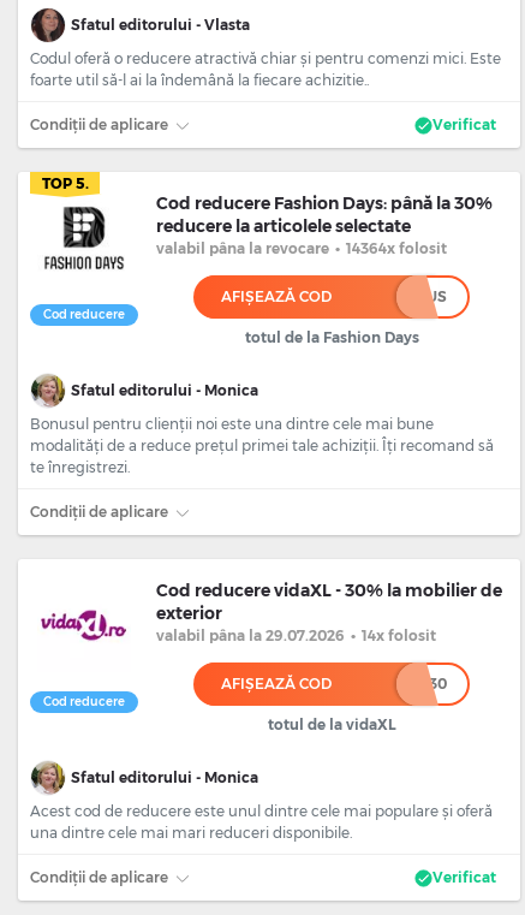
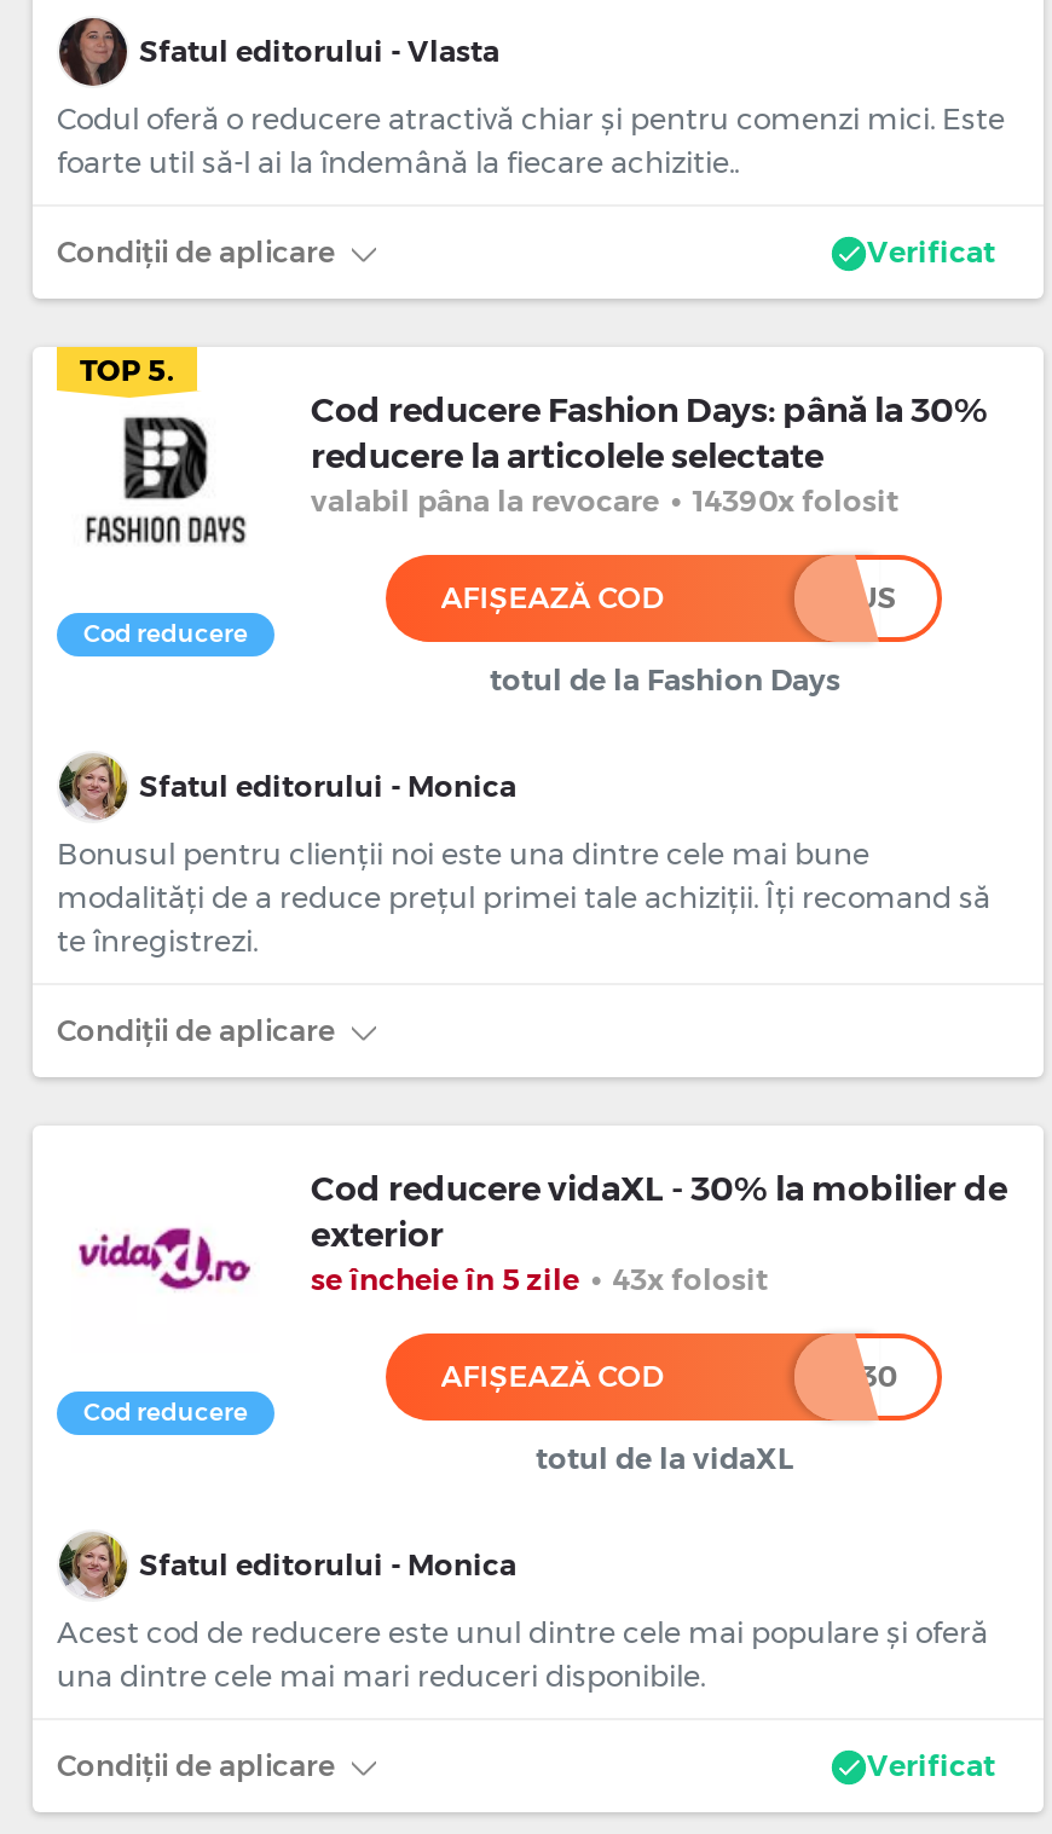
- valabil pâna la revocare • 14364x folosit
+ valabil pâna la revocare • 14390x folosit

- valabil pâna la 29.07.2026 • 14x folosit
+ se încheie în 5 zile • 43x folosit
